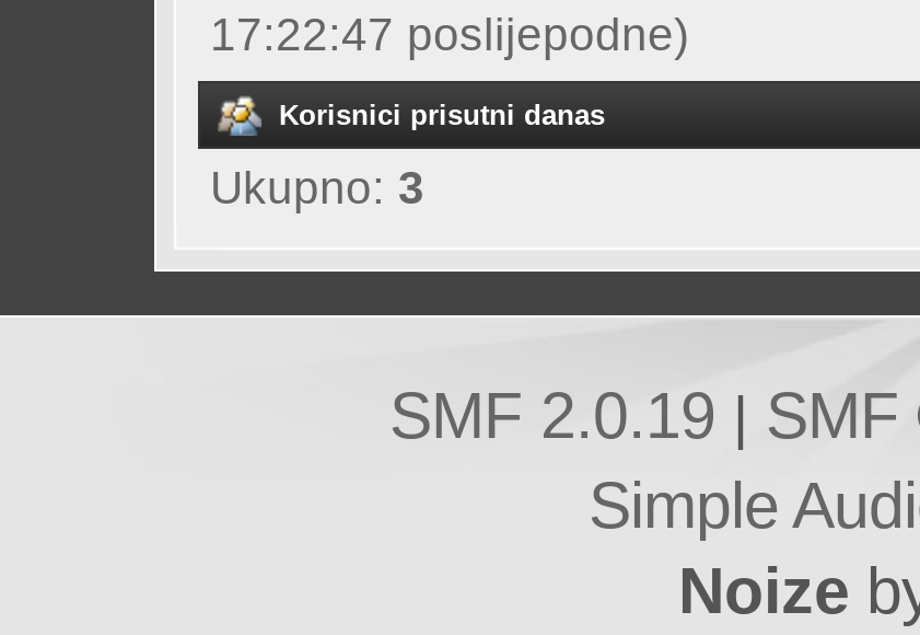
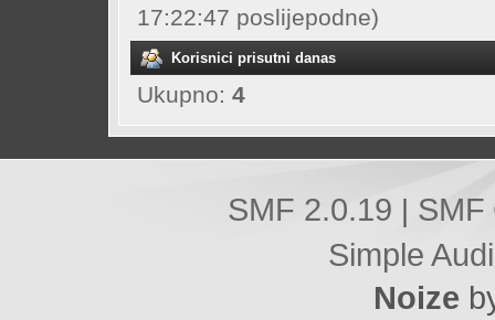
- Ukupno: 3
+ Ukupno: 4
